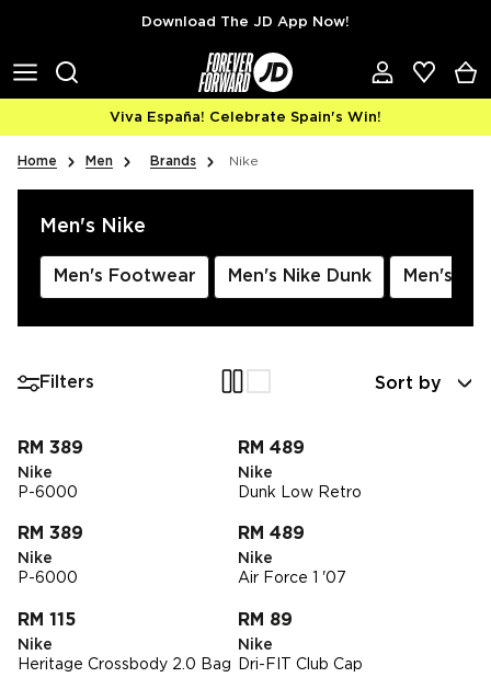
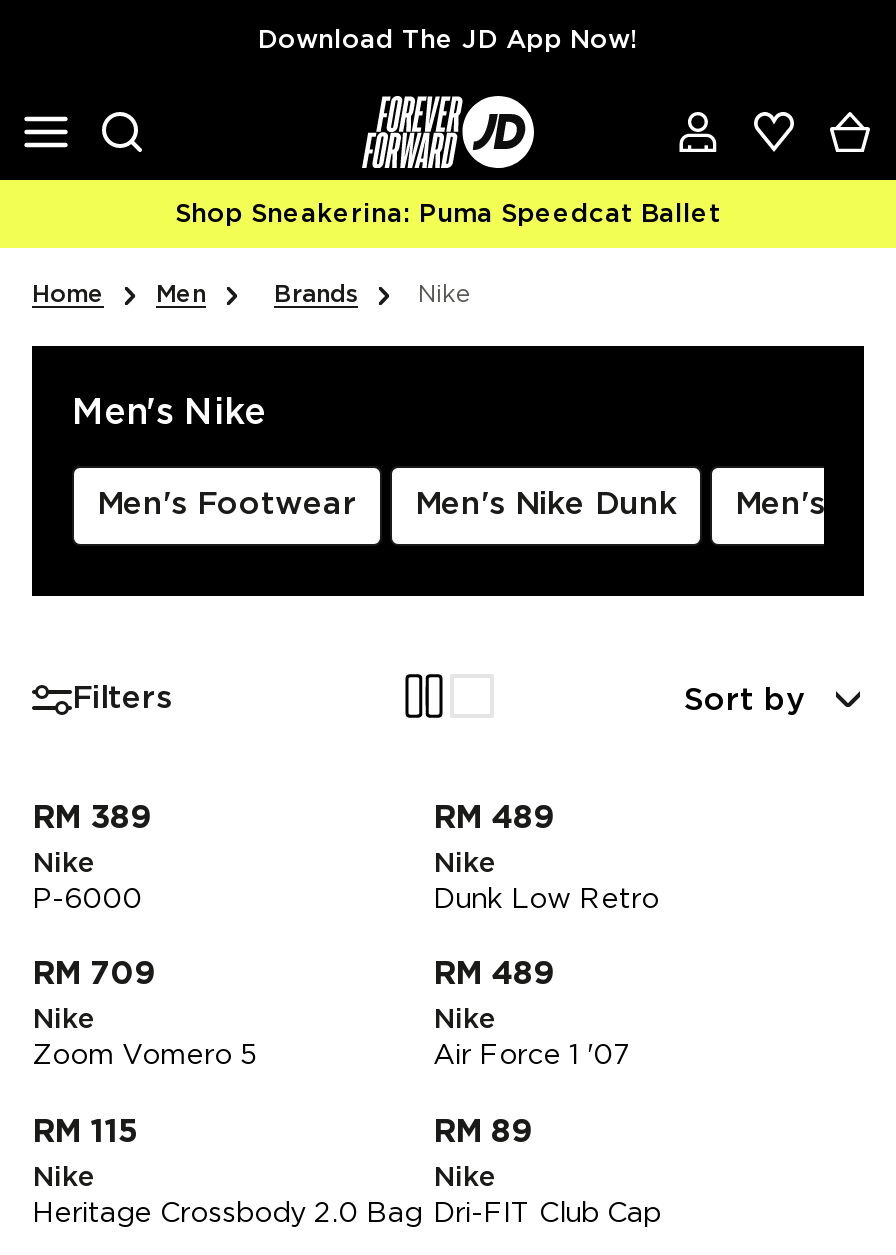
- Viva España! Celebrate Spain's Win!
+ Shop Sneakerina: Puma Speedcat Ballet

- RM 389
+ RM 709

- P-6000
+ Zoom Vomero 5
